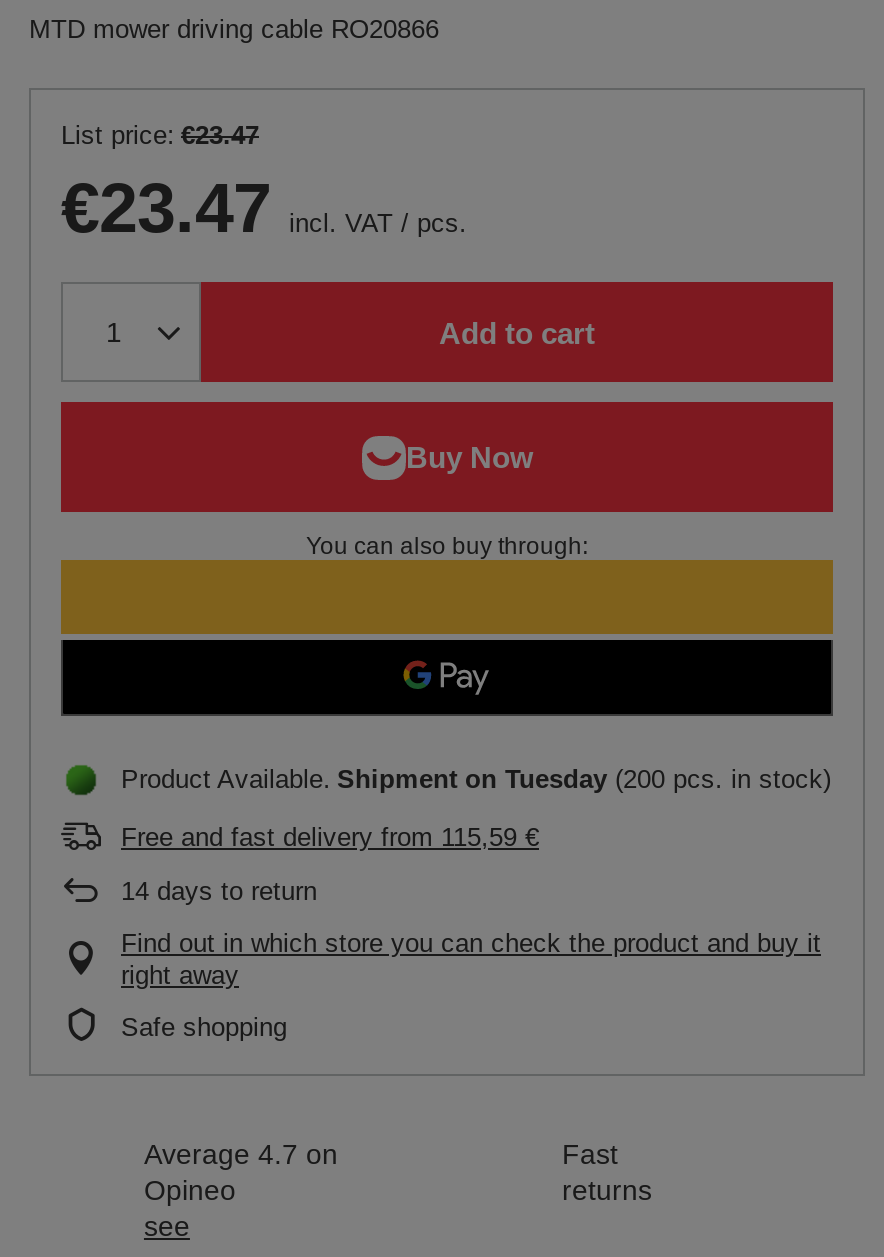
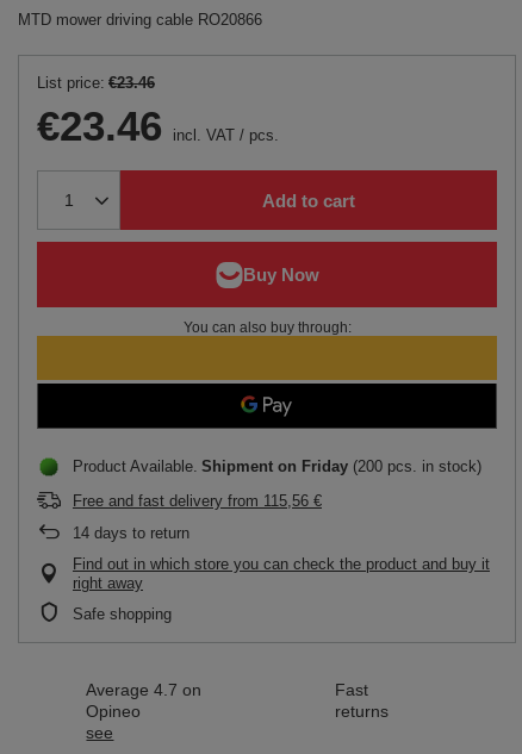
- List price: €23.47
+ List price: €23.46

- €23.47 incl. VAT/pcs.
+ €23.46 incl. VAT/pcs.

- Product Available Shipment on Tuesday (200 pcs. in stock)
+ Product Available Shipment on Friday (200 pcs. in stock)

- Free and fast delivery from 115,59 €
+ Free and fast delivery from 115,56 €
